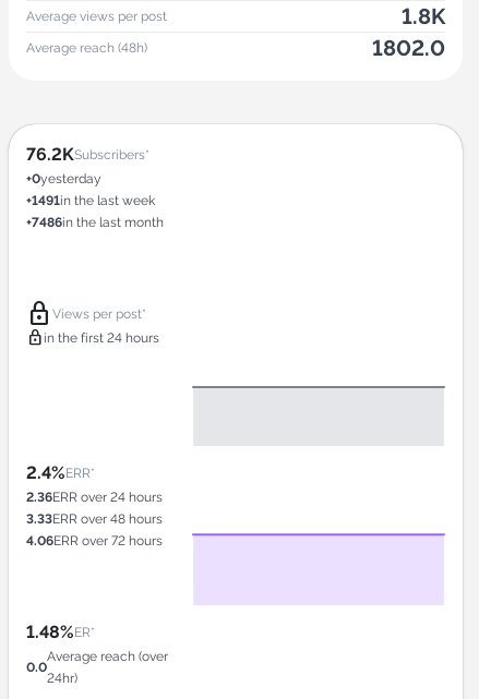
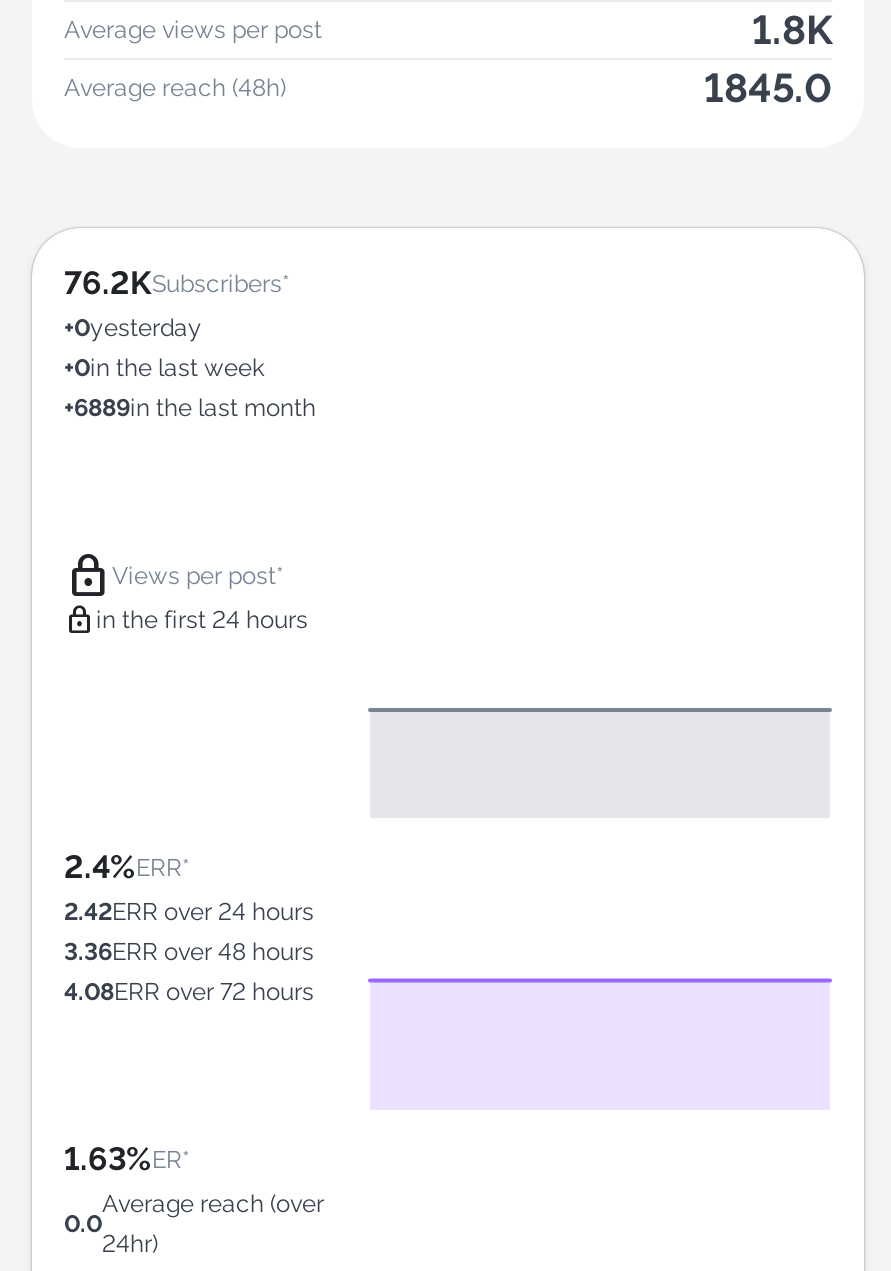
- 1802.0
+ 1845.0

- +1491in the last week
+ +0in the last week

- +7486in the last month
+ +6889in the last month

- 2.36ERR over 24 hours
+ 2.42ERR over 24 hours

- 3.33ERR over 48 hours
+ 3.36ERR over 48 hours

- 4.06ERR over 72 hours
+ 4.08ERR over 72 hours

- 1.48%ER*
+ 1.63%ER*
